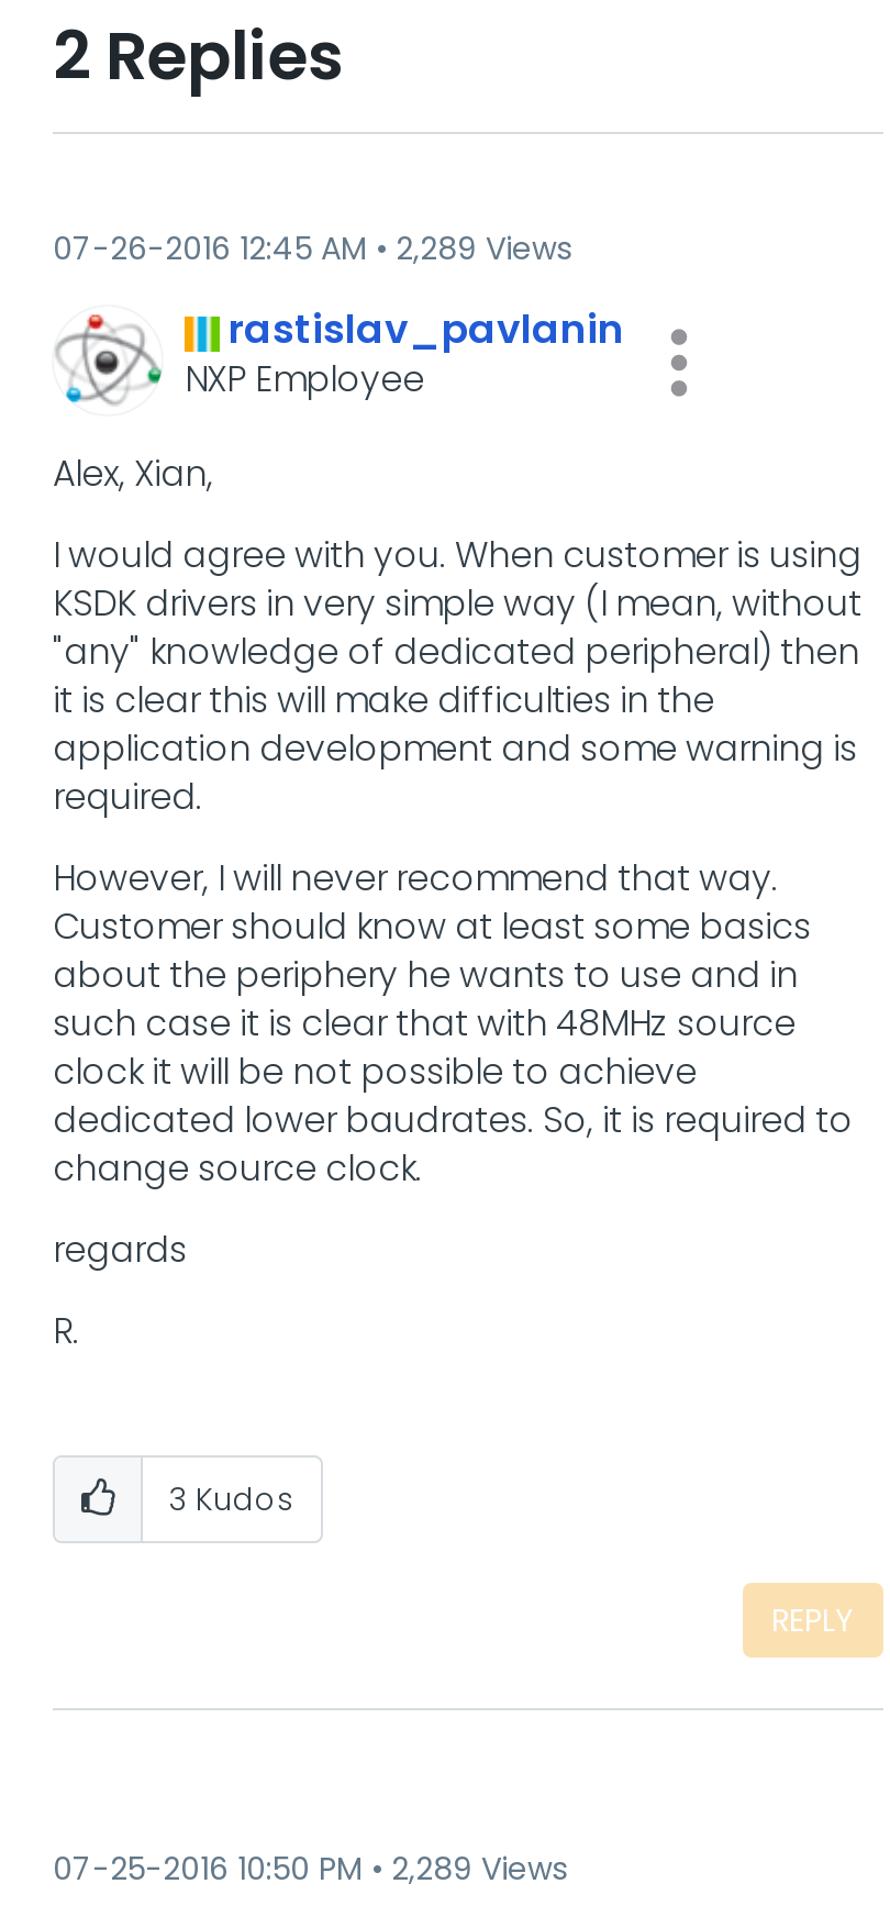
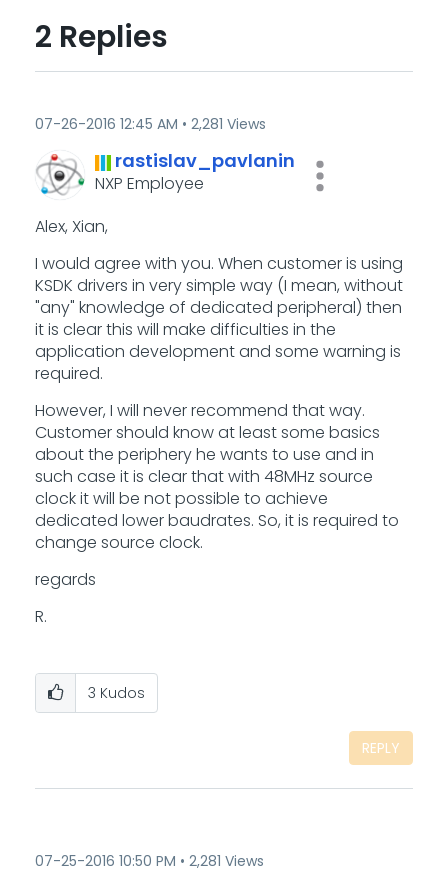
- 07-26-2016 12:45 AM 2,289 Views
+ 07-26-2016 12:45 AM 2,281 Views

- 07-25-2016 10:50 PM 2,289 Views
+ 07-25-2016 10:50 PM 2,281 Views
